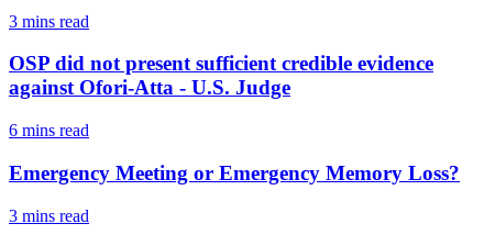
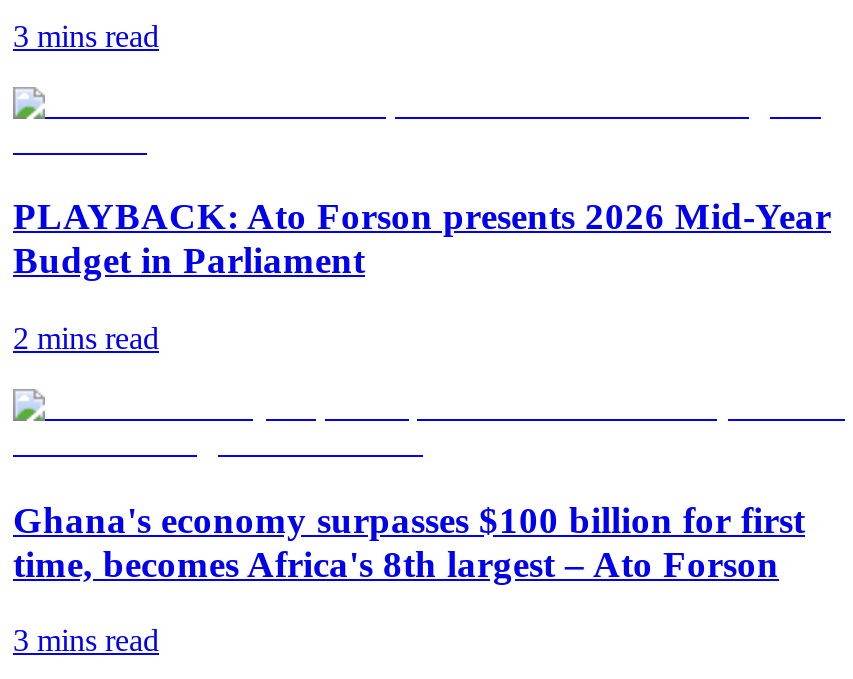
- OSP did not present sufficient credible evidence
- against Ofori-Atta - U.S. Judge
+ PLAYBACK: Ato Forson presents 2026 Mid-Year
+ Budget in Parliament

- 6 mins read
+ 2 mins read

- Emergency Meeting or Emergency Memory Loss?
+ Ghana's economy surpasses $100 billion for first
+ time, becomes Africa's 8th largest – Ato Forson
